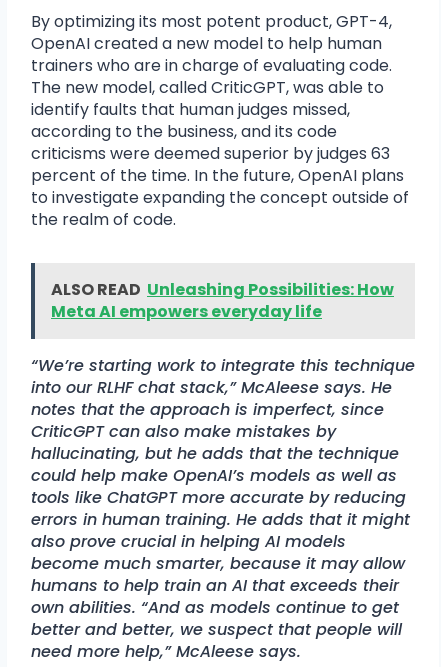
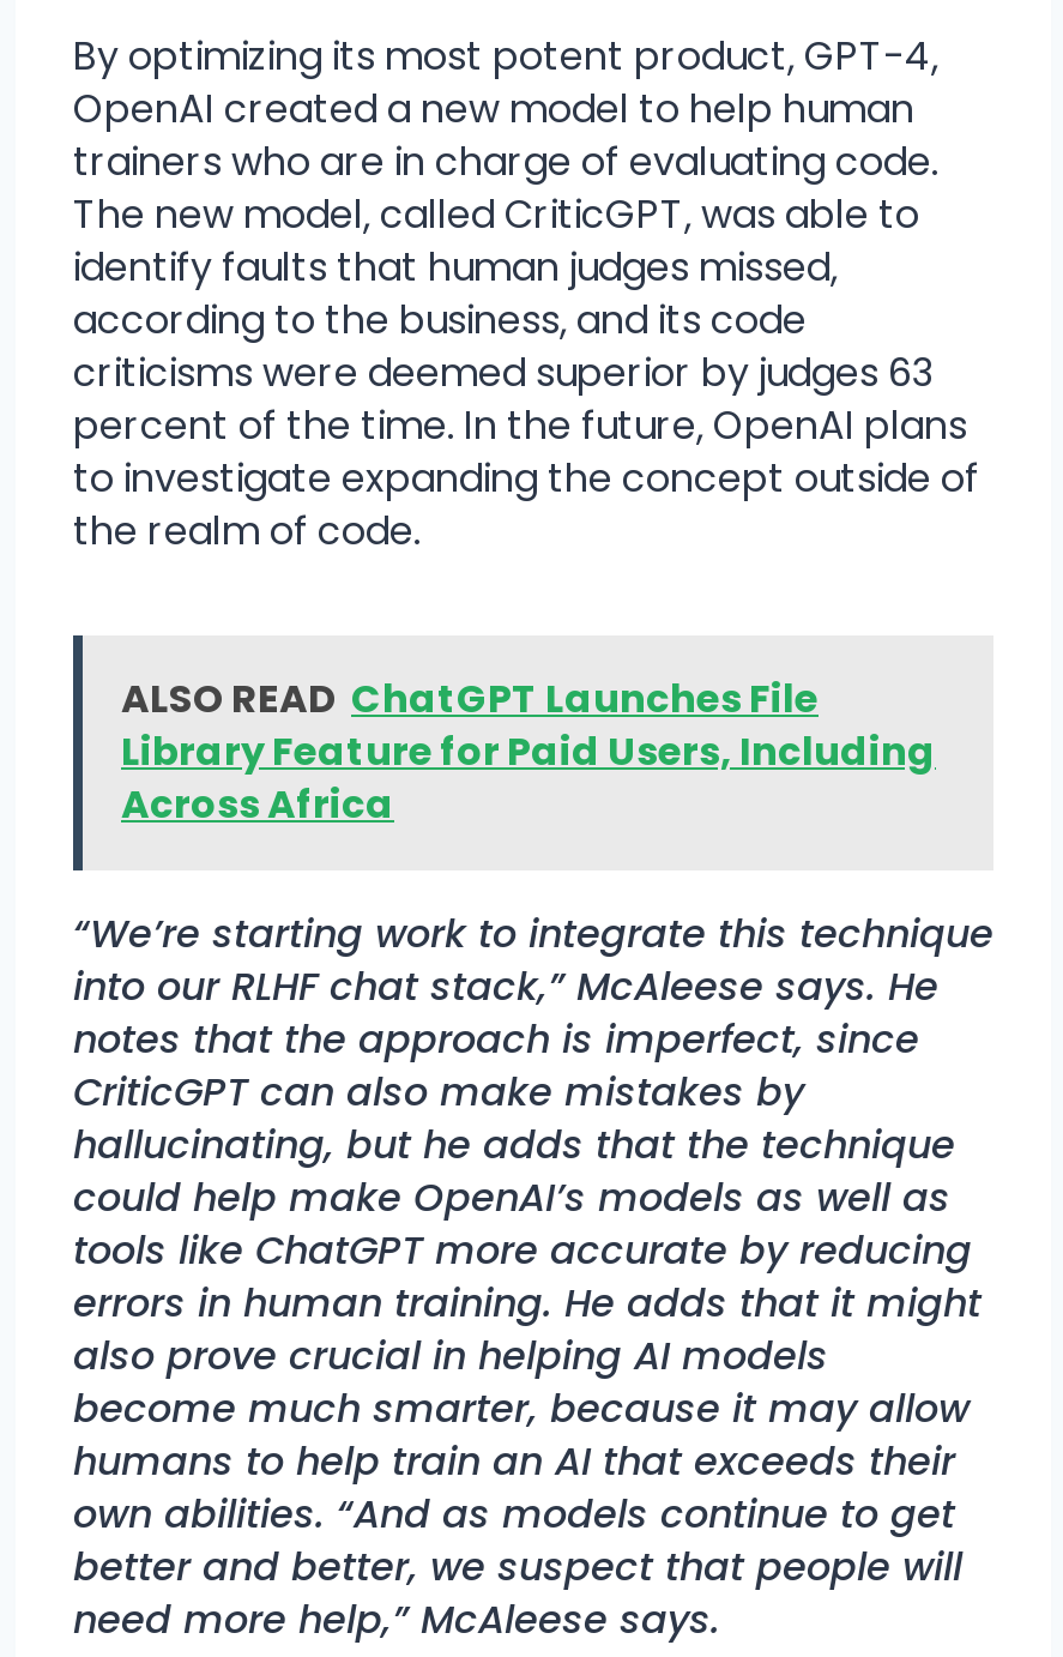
- ALSO READ Unleashing Possibilities: How
- Meta AI empowers everyday life
+ ALSO READ ChatGPT Launches File
+ Library Feature for Paid Users, Including
+ Across Africa
